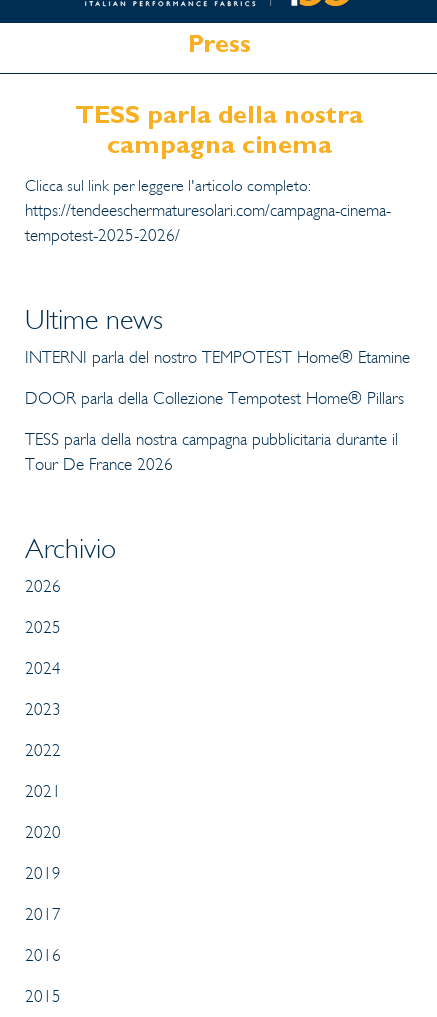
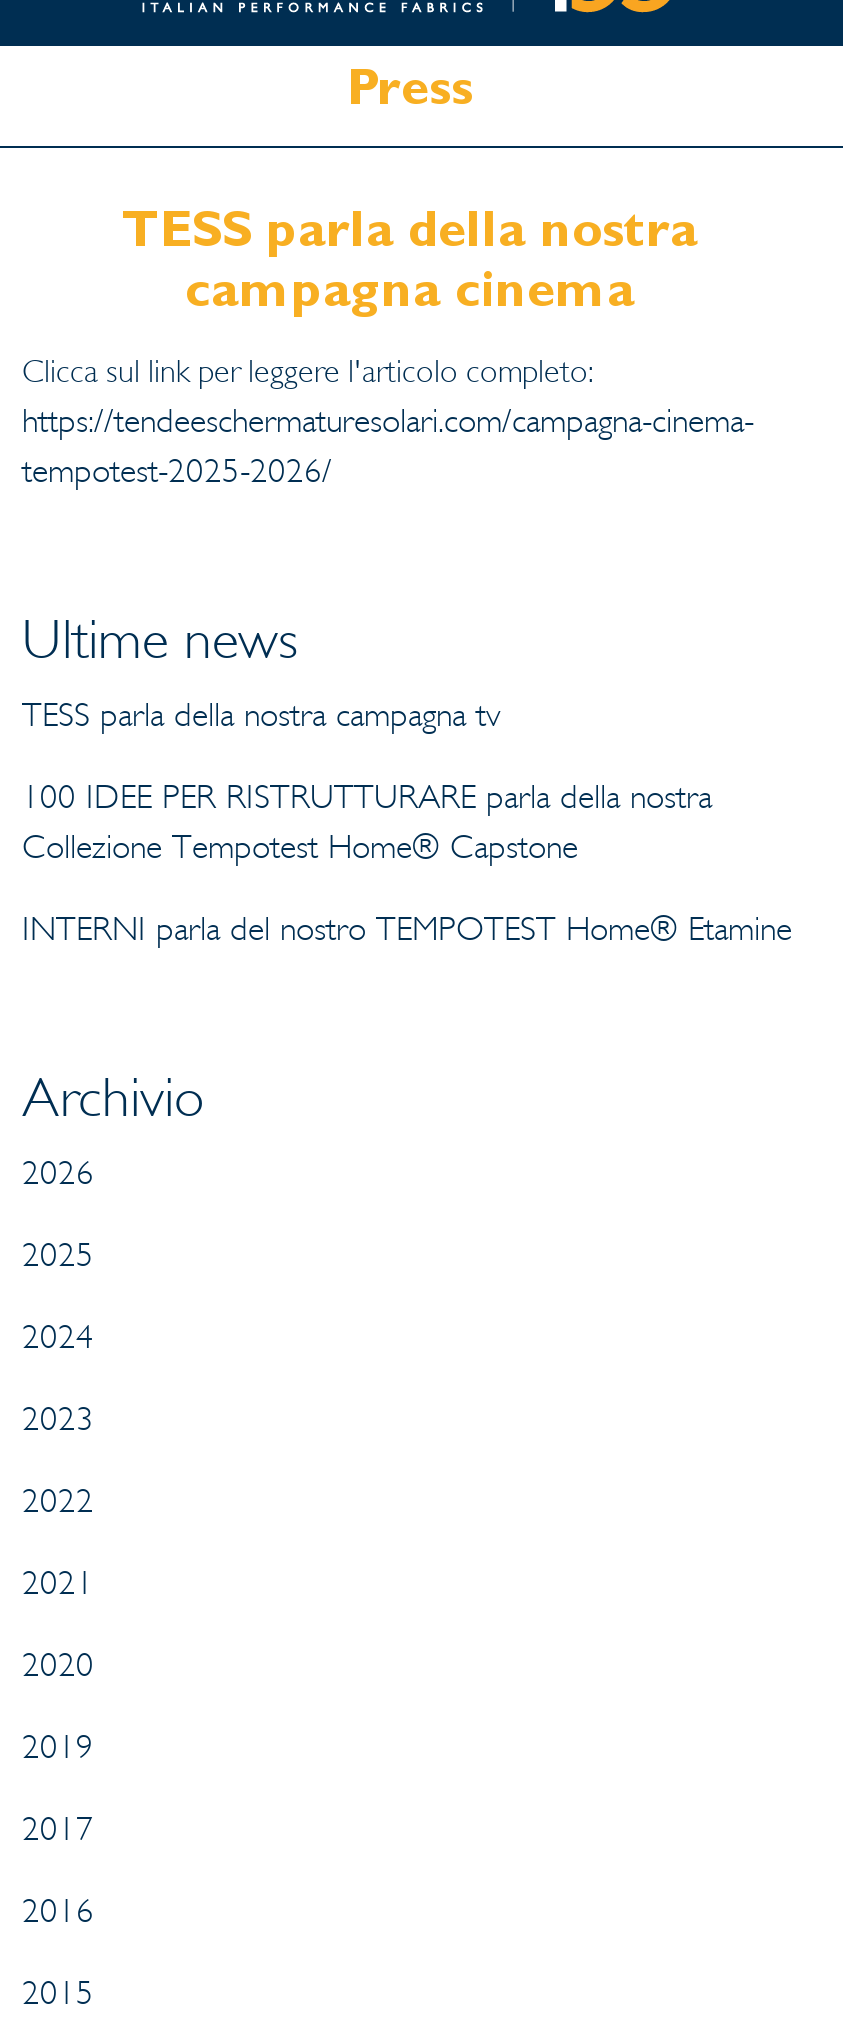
+ TESS parla della nostra campagna tv
+ 100 IDEE PER RISTRUTTURARE parla della nostra
+ Collezione Tempotest Home® Capstone

moved down: INTERNI parla del nostro TEMPOTEST Home® Etamine

- DOOR parla della Collezione Tempotest Home® Pillars
- TESS parla della nostra campagna pubblicitaria durante il
- Tour De France 2026
